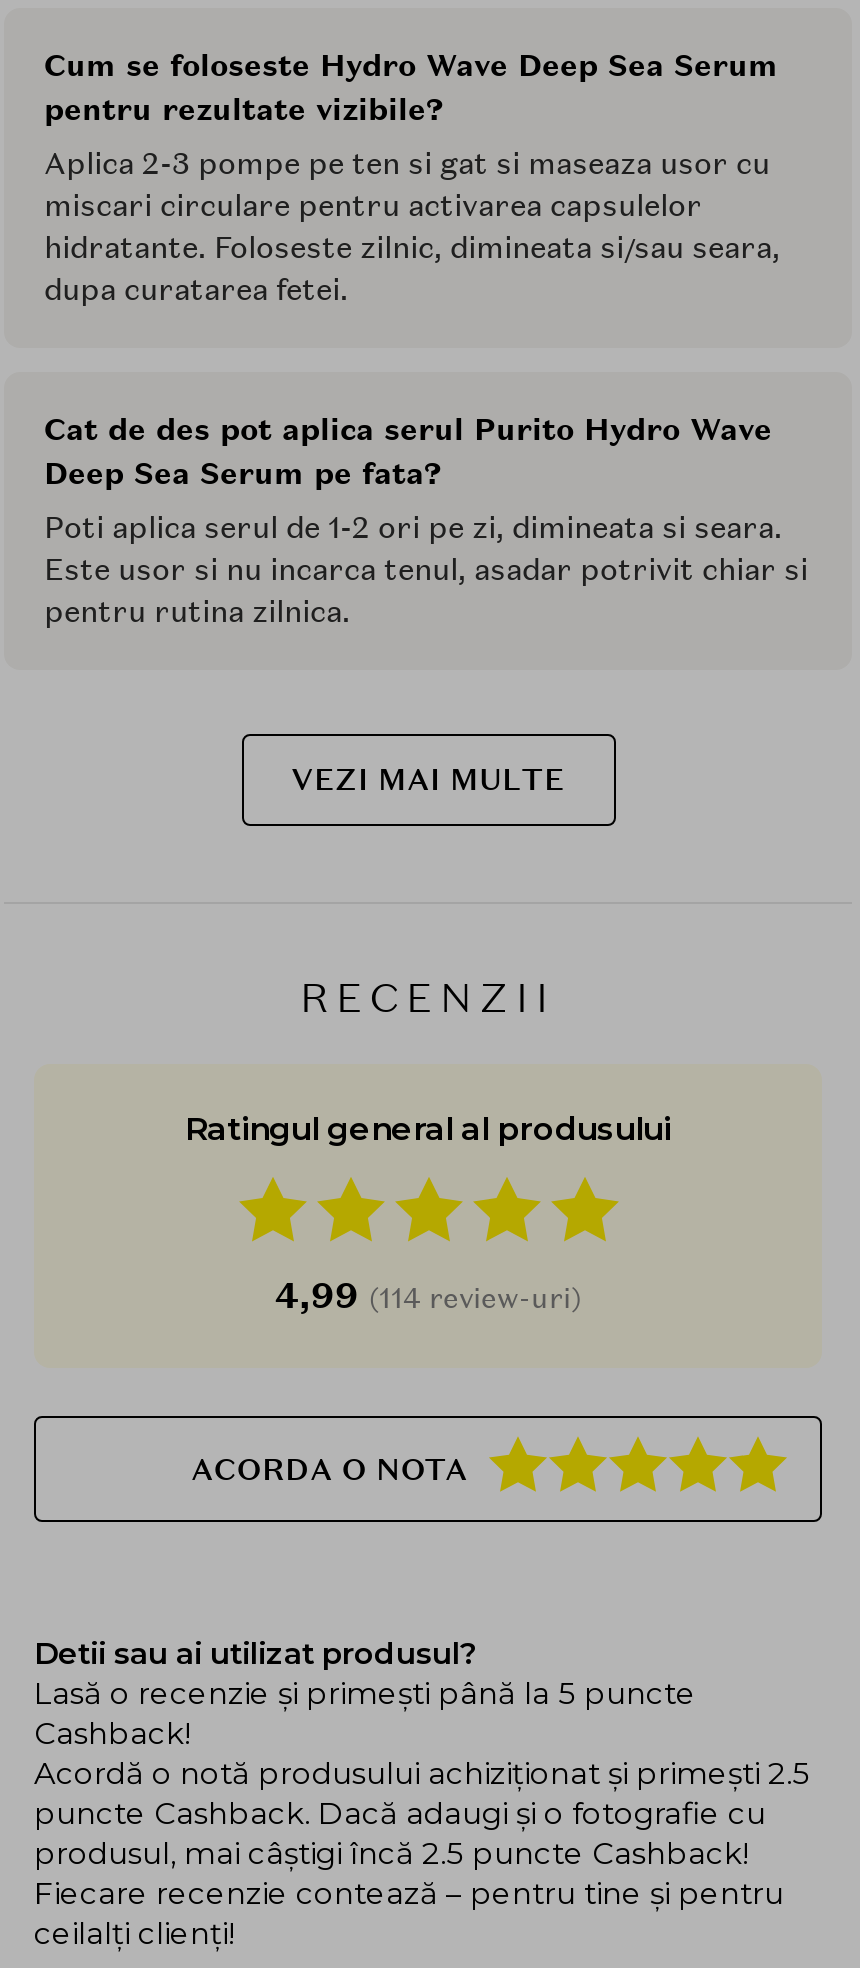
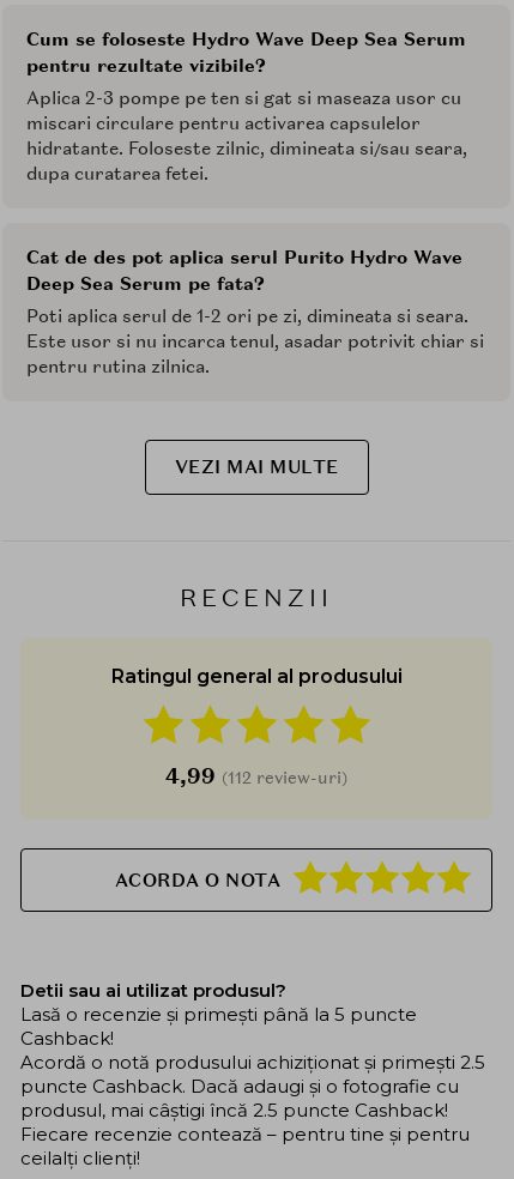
- 4,99 (114 review-uri)
+ 4,99 (112 review-uri)
